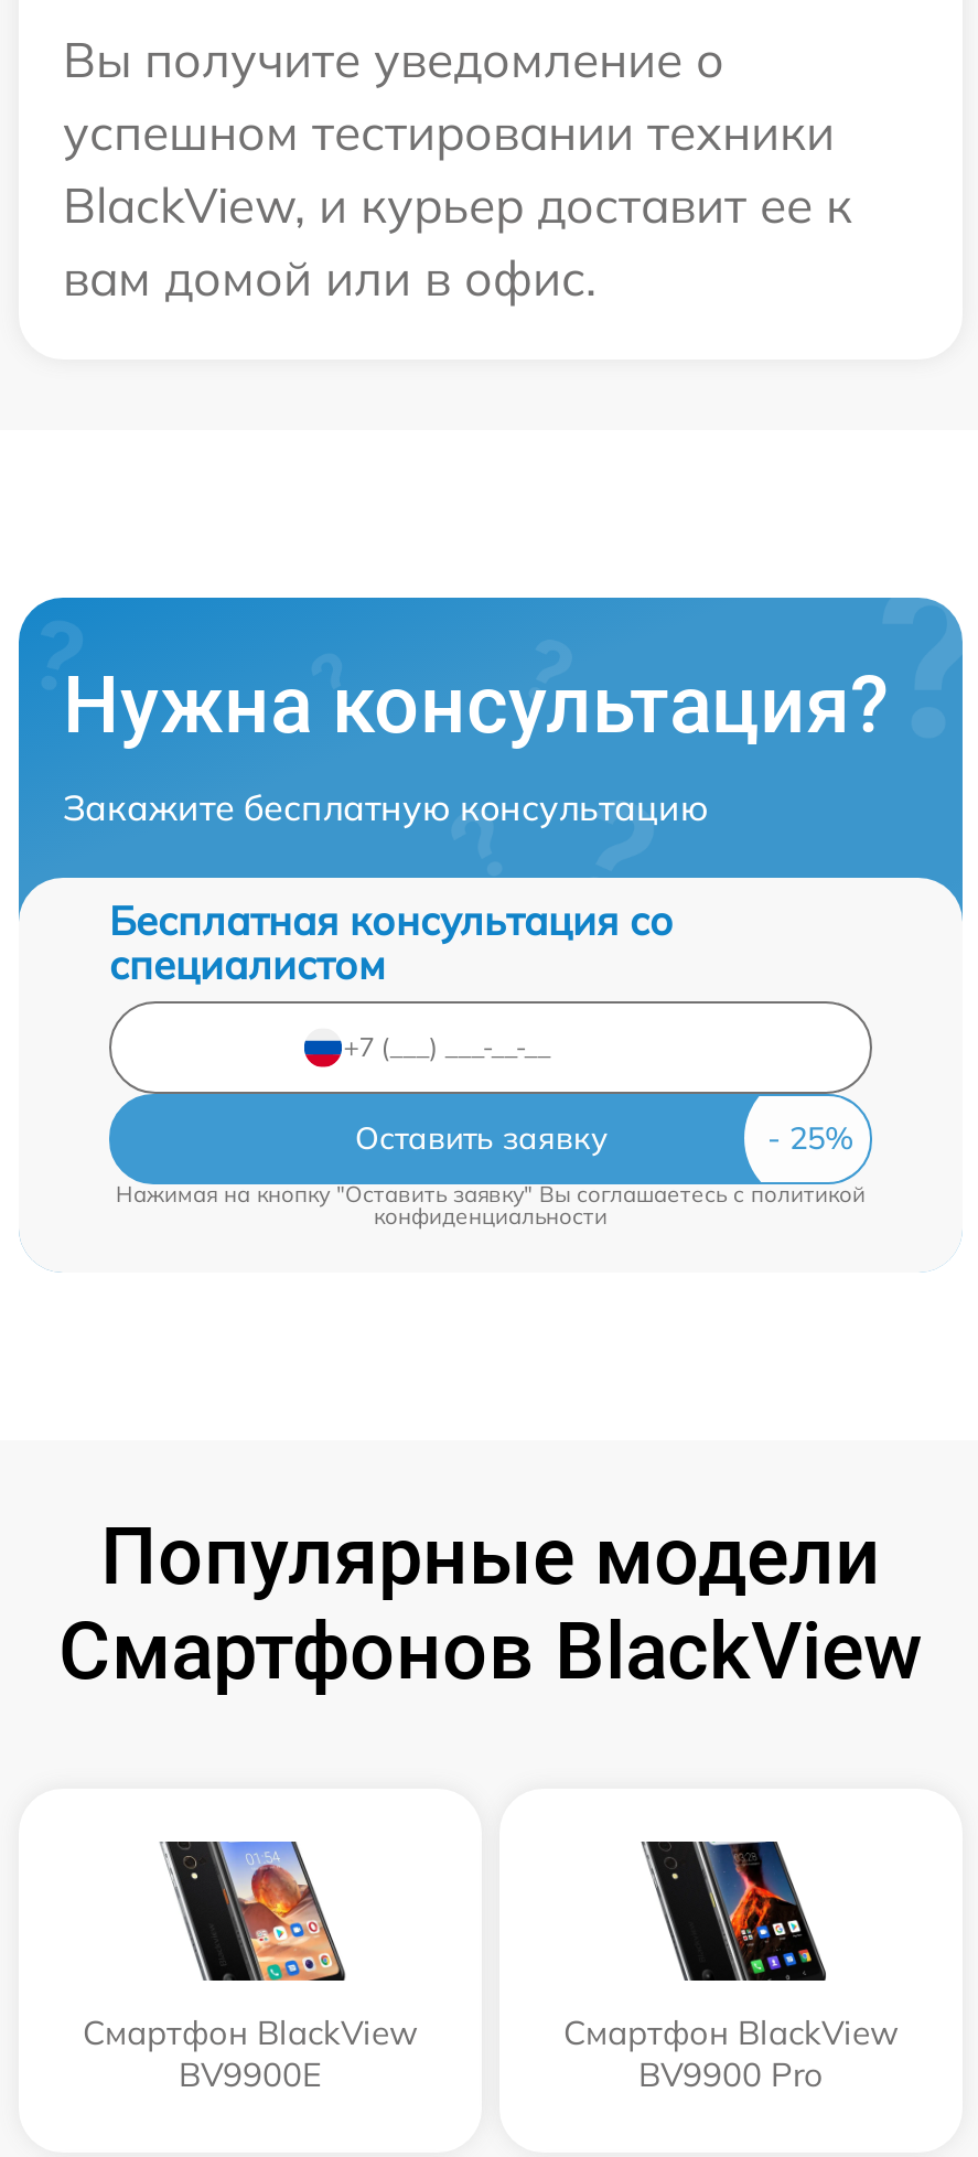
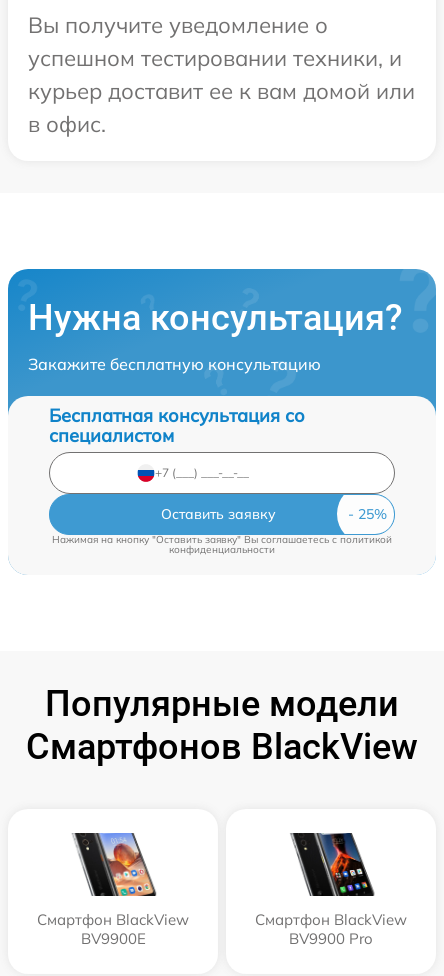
- успешном тестировании техники
- BlackView, и курьер доставит ее к
- вам домой или в офис.
+ успешном тестировании техники, и
+ курьер доставит ее к вам домой или
+ в офис.
